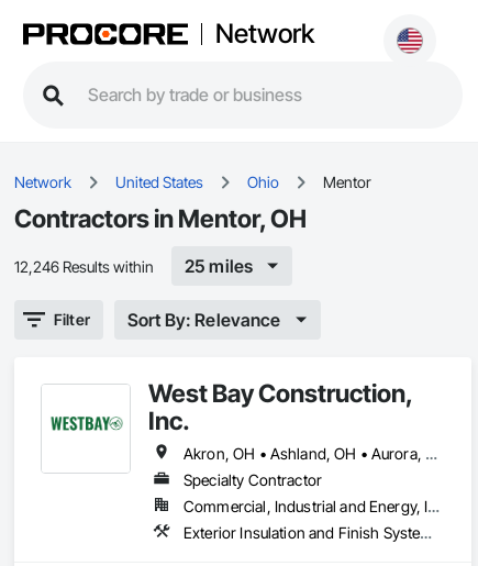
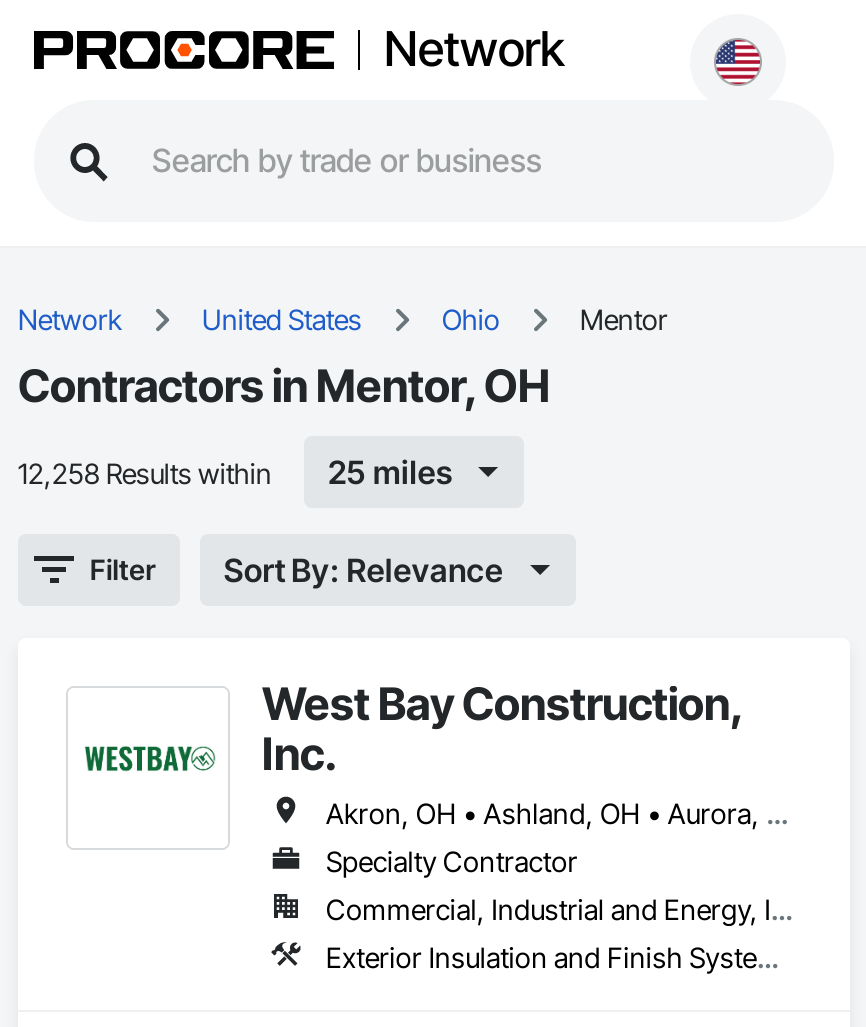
- 12,246 Results within
+ 12,258 Results within
